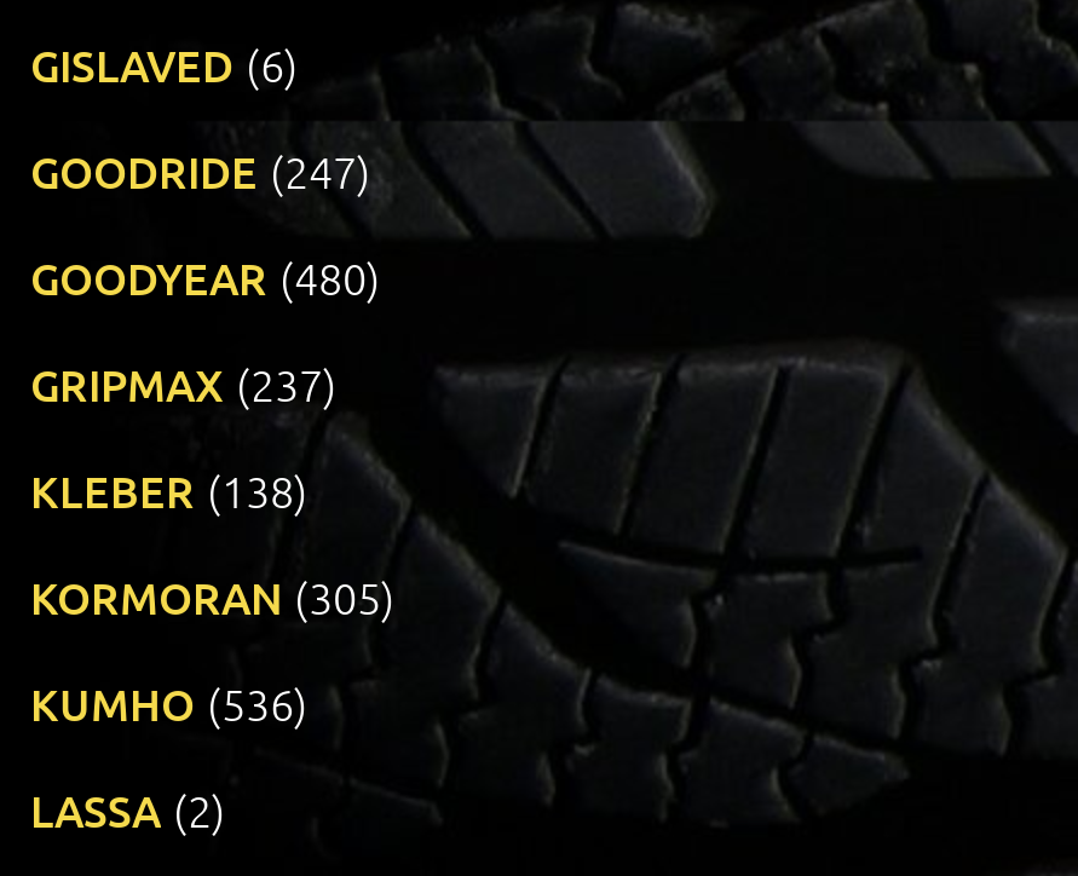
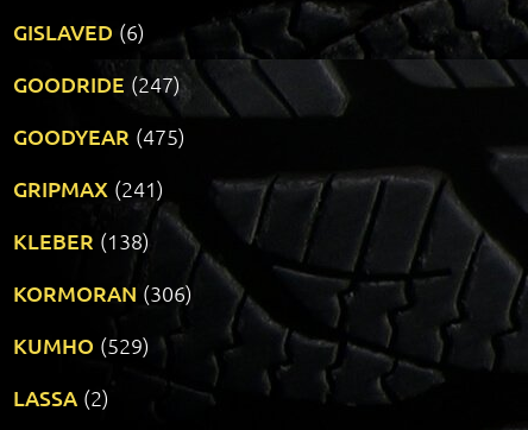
- GOODYEAR (480)
+ GOODYEAR (475)

- GRIPMAX (237)
+ GRIPMAX (241)

- KORMORAN (305)
+ KORMORAN (306)

- KUMHO (536)
+ KUMHO (529)
